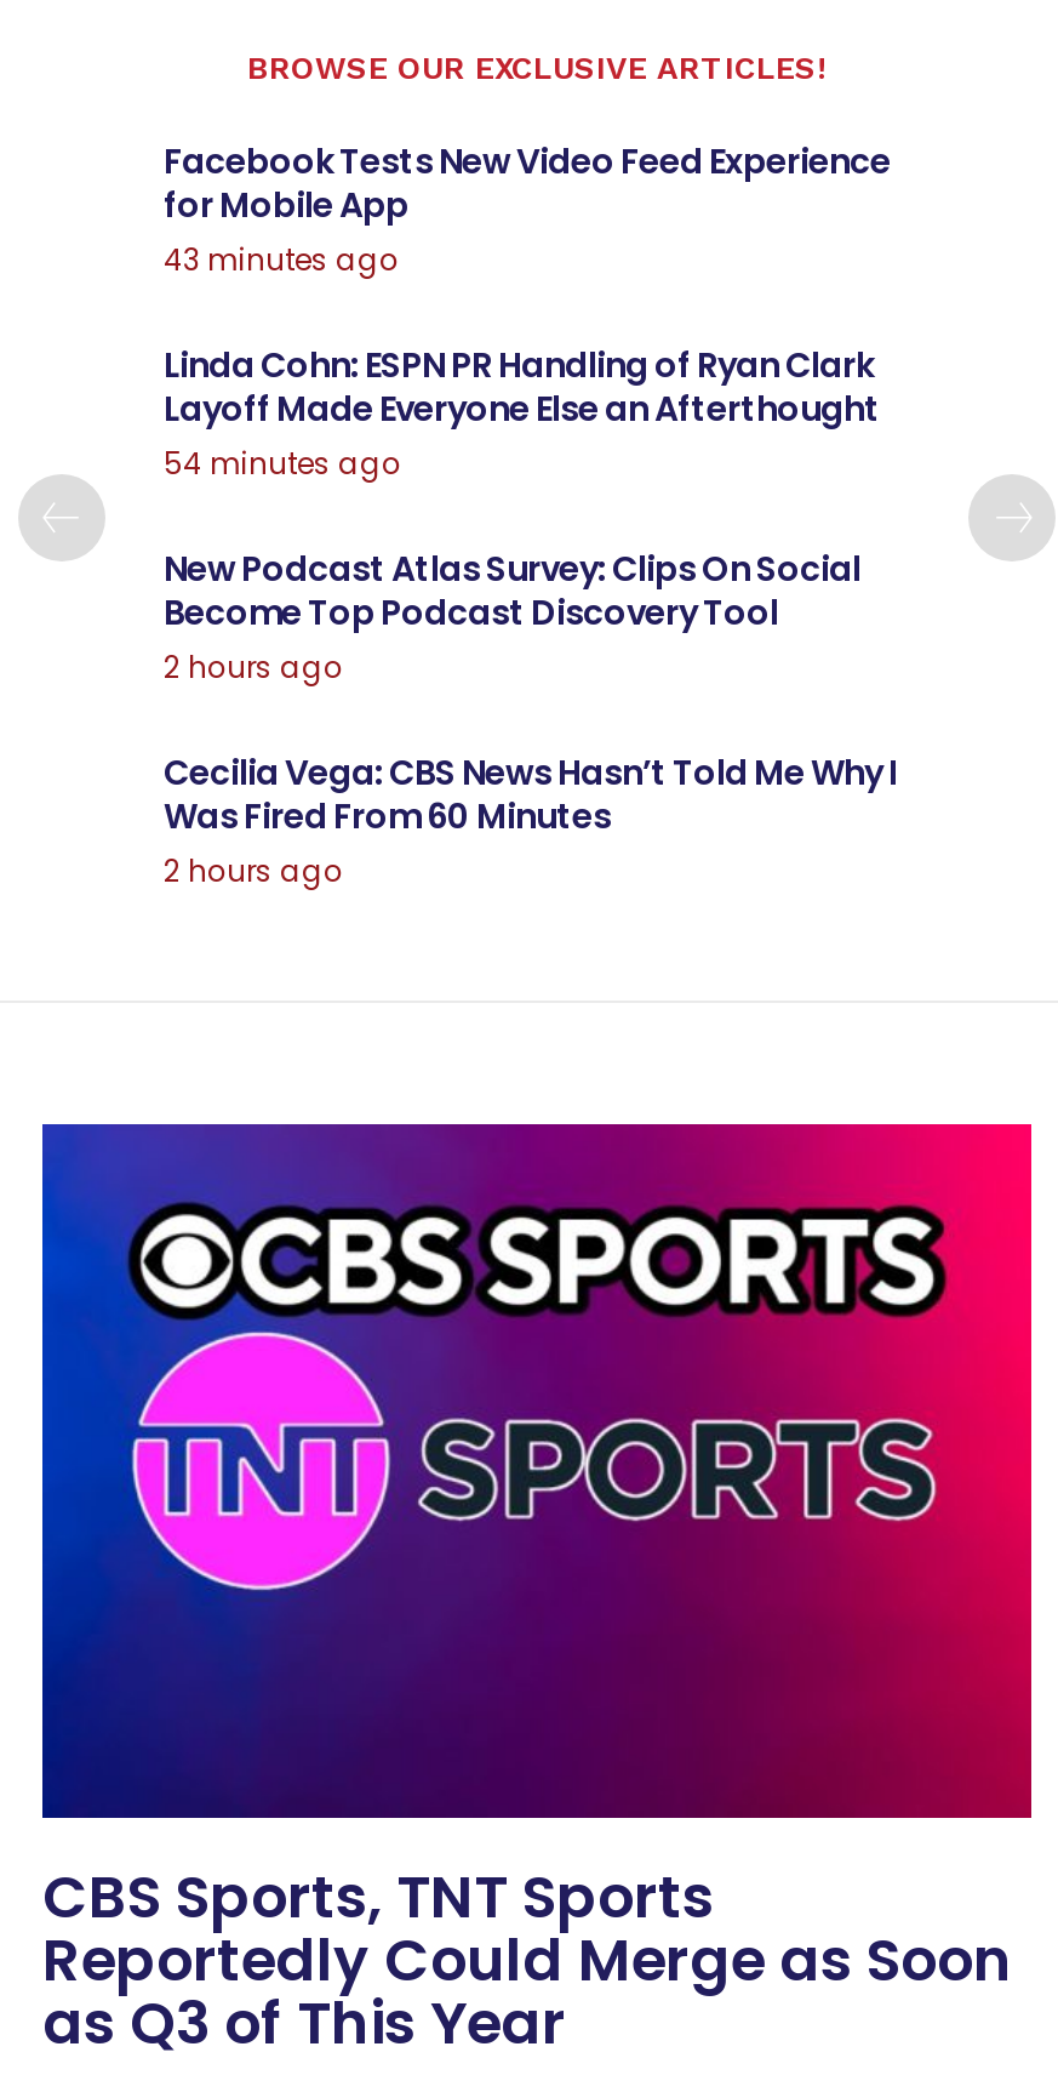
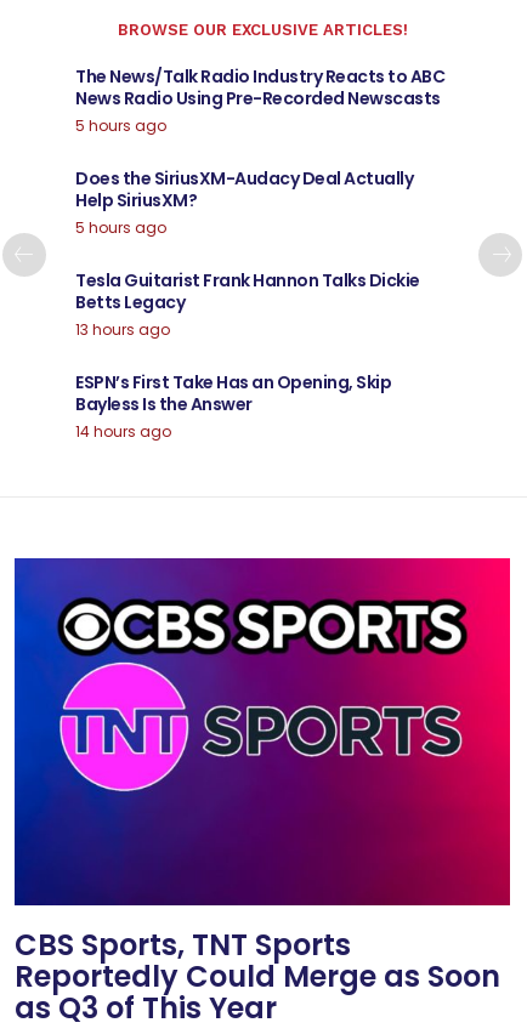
- Facebook Tests New Video Feed Experience
- for Mobile App
- 43 minutes ago
+ The News/Talk Radio Industry Reacts to ABC
+ News Radio Using Pre-Recorded Newscasts
+ 5 hours ago

- Linda Cohn: ESPN PR Handling of Ryan Clark
- Layoff Made Everyone Else an Afterthought
- 54 minutes ago
+ Does the SiriusXM-Audacy Deal Actually
+ Help SiriusXM?
+ 5 hours ago

- New Podcast Atlas Survey: Clips On Social
- Become Top Podcast Discovery Tool
- 2 hours ago
+ Tesla Guitarist Frank Hannon Talks Dickie
+ Betts Legacy
+ 13 hours ago

- Cecilia Vega: CBS News Hasn’t Told Me Why I
- Was Fired From 60 Minutes
- 2 hours ago
+ ESPN’s First Take Has an Opening, Skip
+ Bayless Is the Answer
+ 14 hours ago
